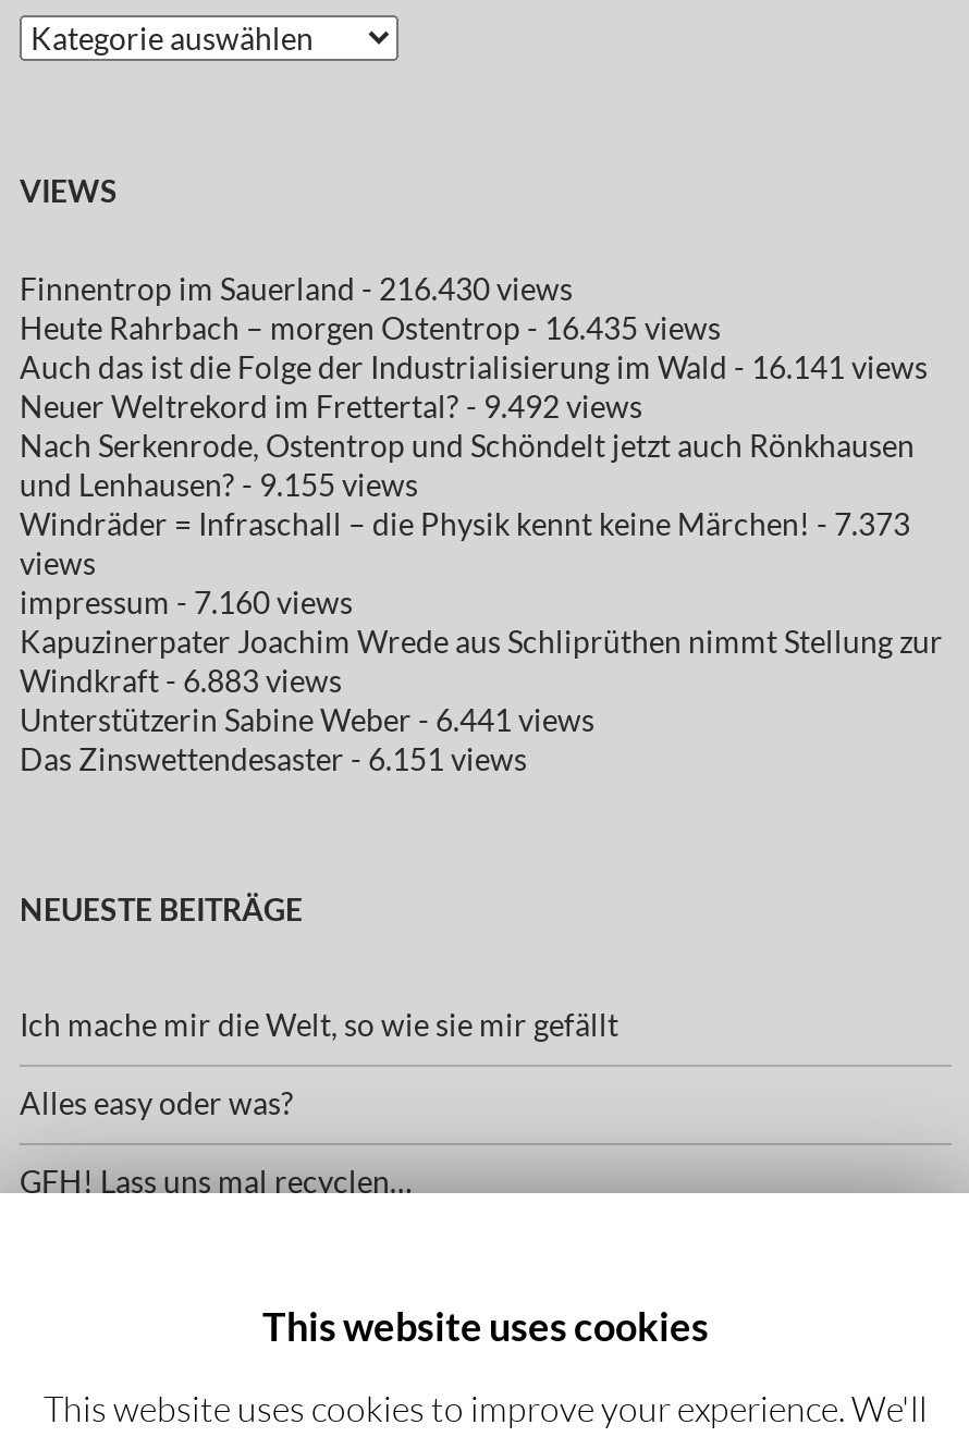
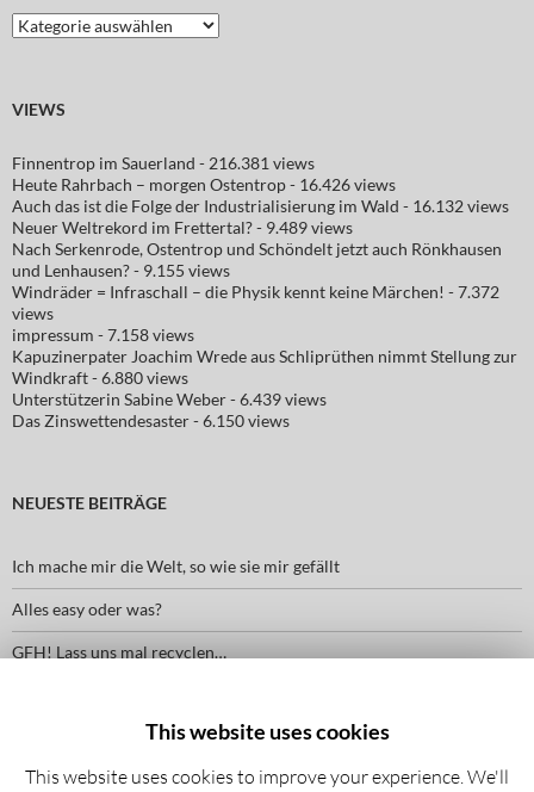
- Finnentrop im Sauerland - 216.430 views
+ Finnentrop im Sauerland - 216.381 views

- Heute Rahrbach – morgen Ostentrop - 16.435 views
+ Heute Rahrbach – morgen Ostentrop - 16.426 views

- Auch das ist die Folge der Industrialisierung im Wald - 16.141 views
+ Auch das ist die Folge der Industrialisierung im Wald - 16.132 views

- Neuer Weltrekord im Frettertal? - 9.492 views
+ Neuer Weltrekord im Frettertal? - 9.489 views

- Windräder = Infraschall – die Physik kennt keine Märchen! - 7.373
+ Windräder = Infraschall – die Physik kennt keine Märchen! - 7.372

- impressum - 7.160 views
+ impressum - 7.158 views

- Windkraft - 6.883 views
+ Windkraft - 6.880 views

- Unterstützerin Sabine Weber - 6.441 views
+ Unterstützerin Sabine Weber - 6.439 views

- Das Zinswettendesaster - 6.151 views
+ Das Zinswettendesaster - 6.150 views
